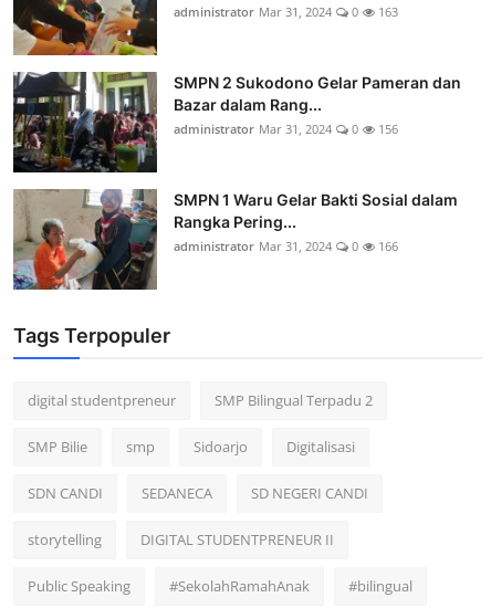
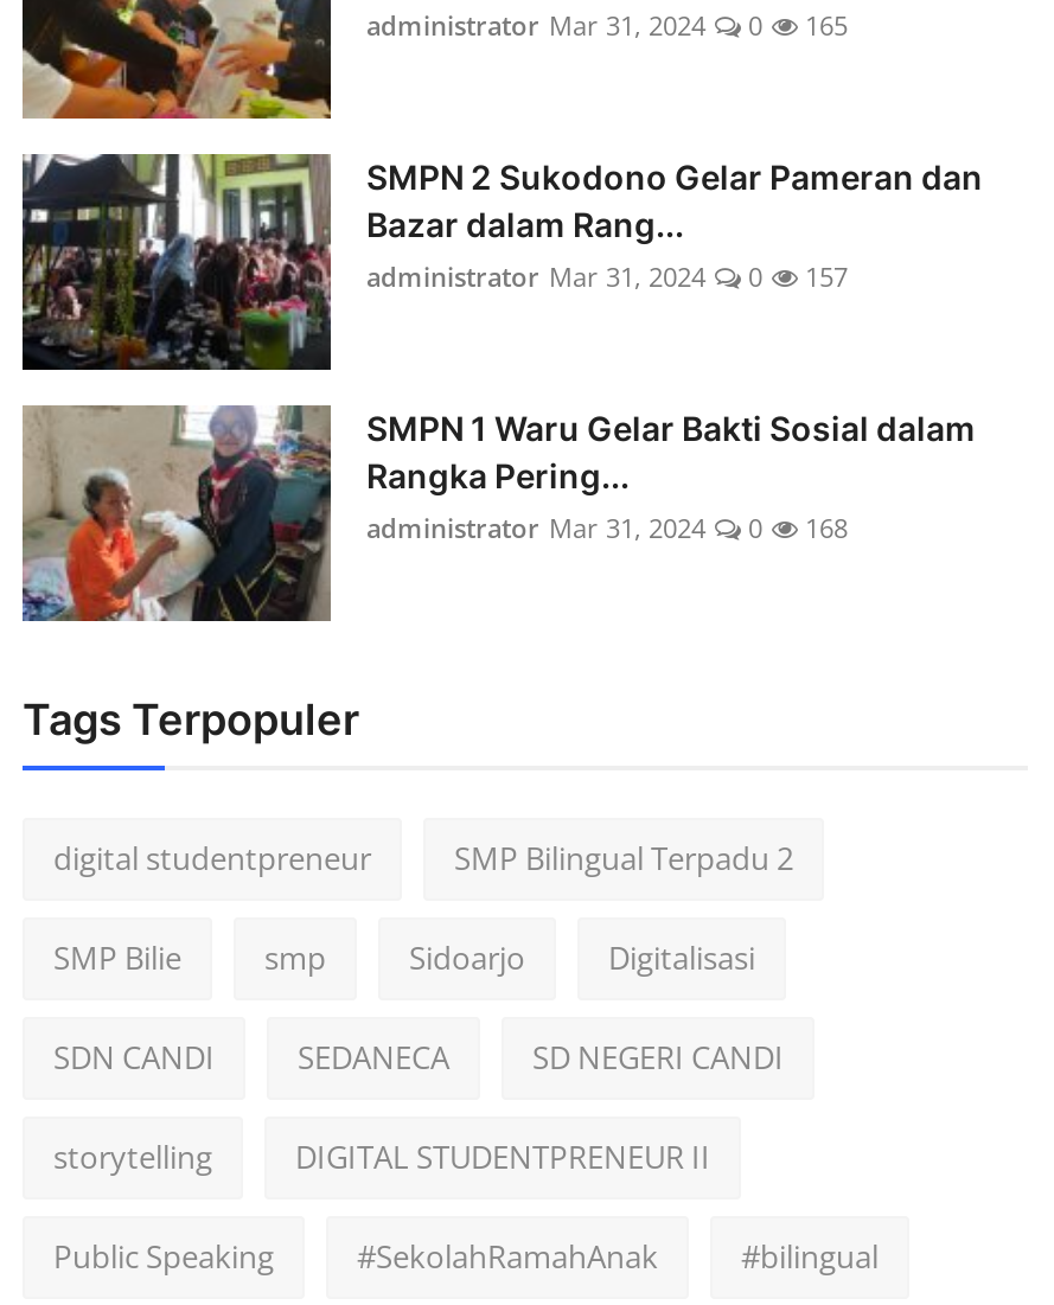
- administrator Mar 31, 2024 0 163
+ administrator Mar 31, 2024 0 165

- administrator Mar 31, 2024 0 156
+ administrator Mar 31, 2024 0 157

- administrator Mar 31, 2024 0 166
+ administrator Mar 31, 2024 0 168
